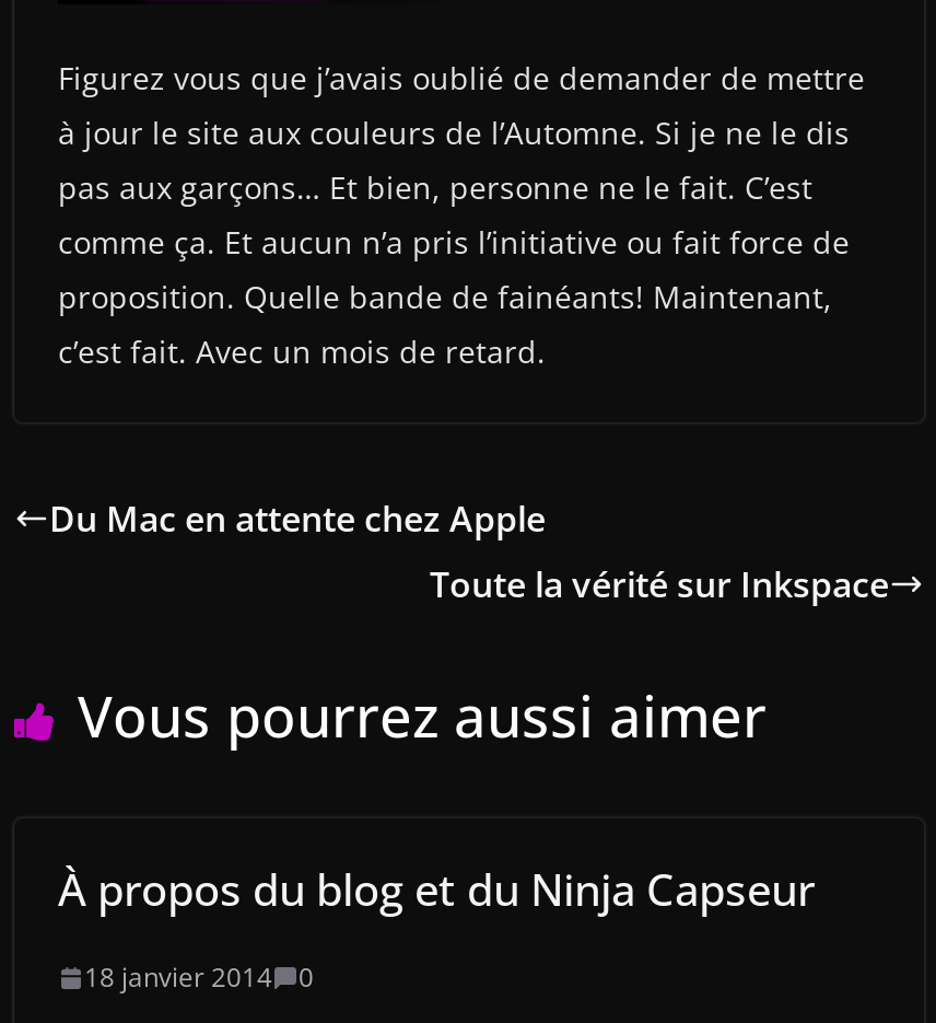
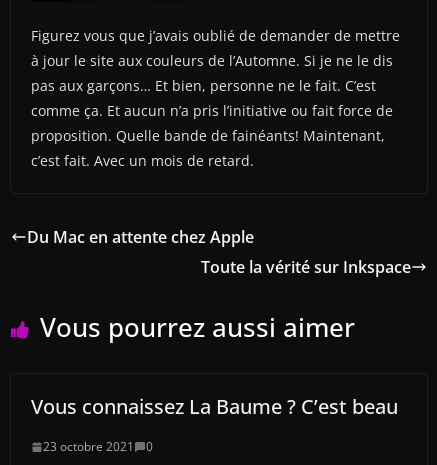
- À propos du blog et du Ninja Capseur
+ Vous connaissez La Baume ? C’est beau

- 18 janvier 2014 0
+ 23 octobre 2021 0
